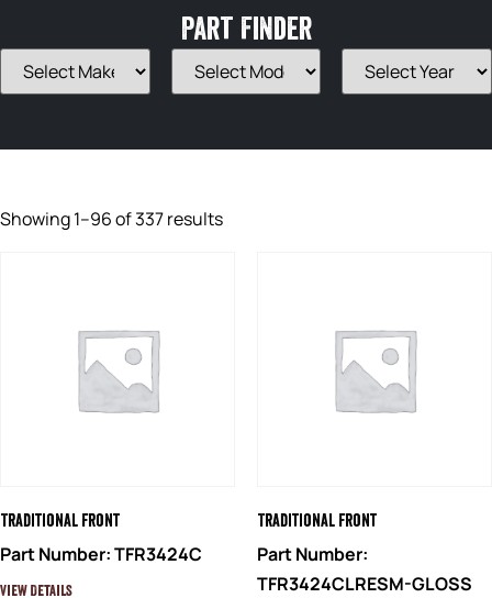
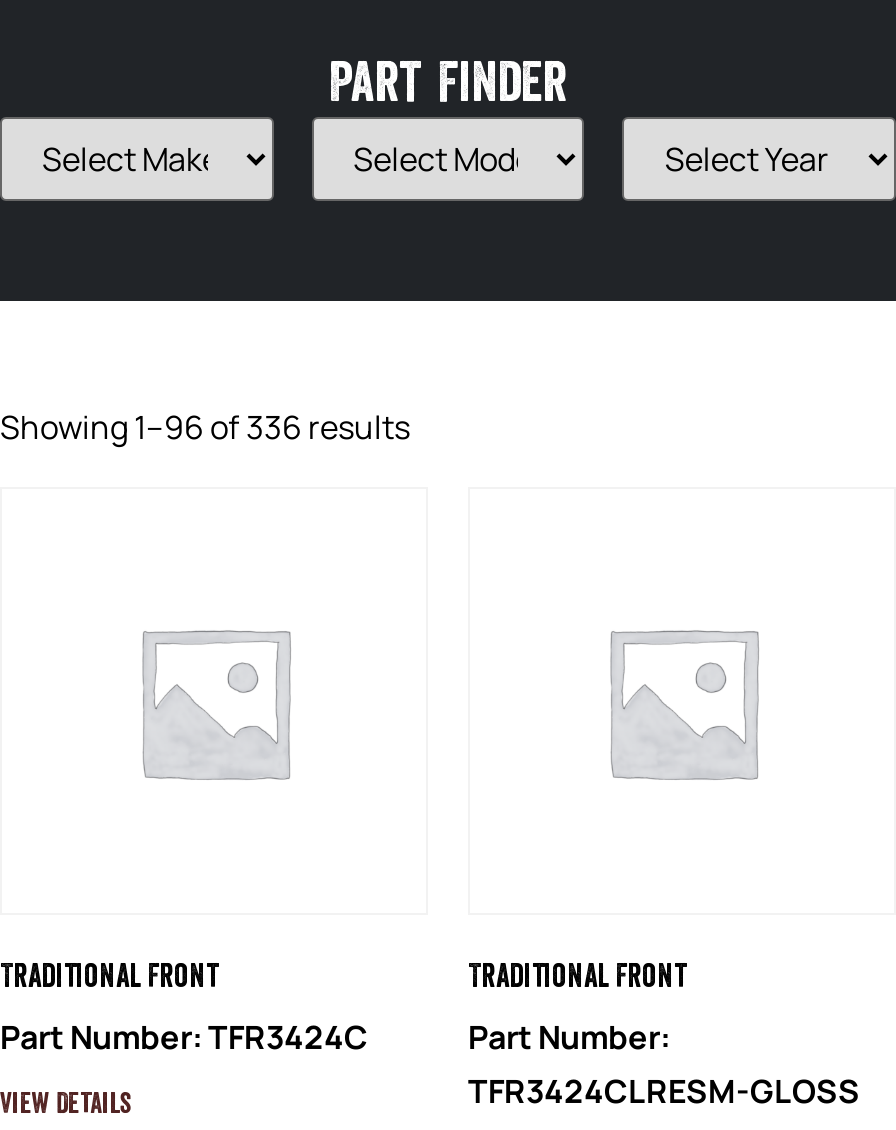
- Showing 1–96 of 337 results
+ Showing 1–96 of 336 results
